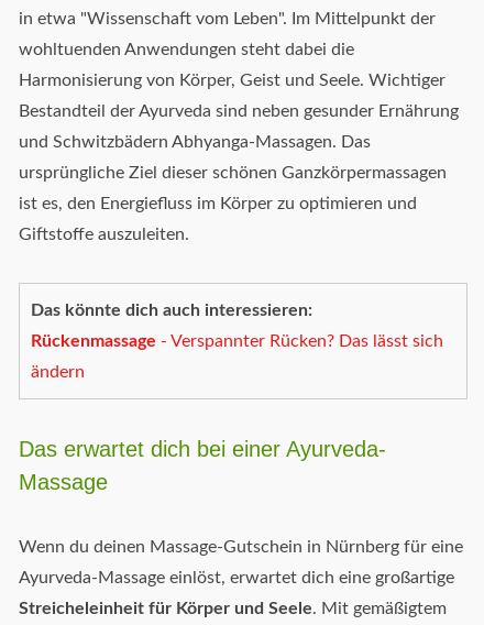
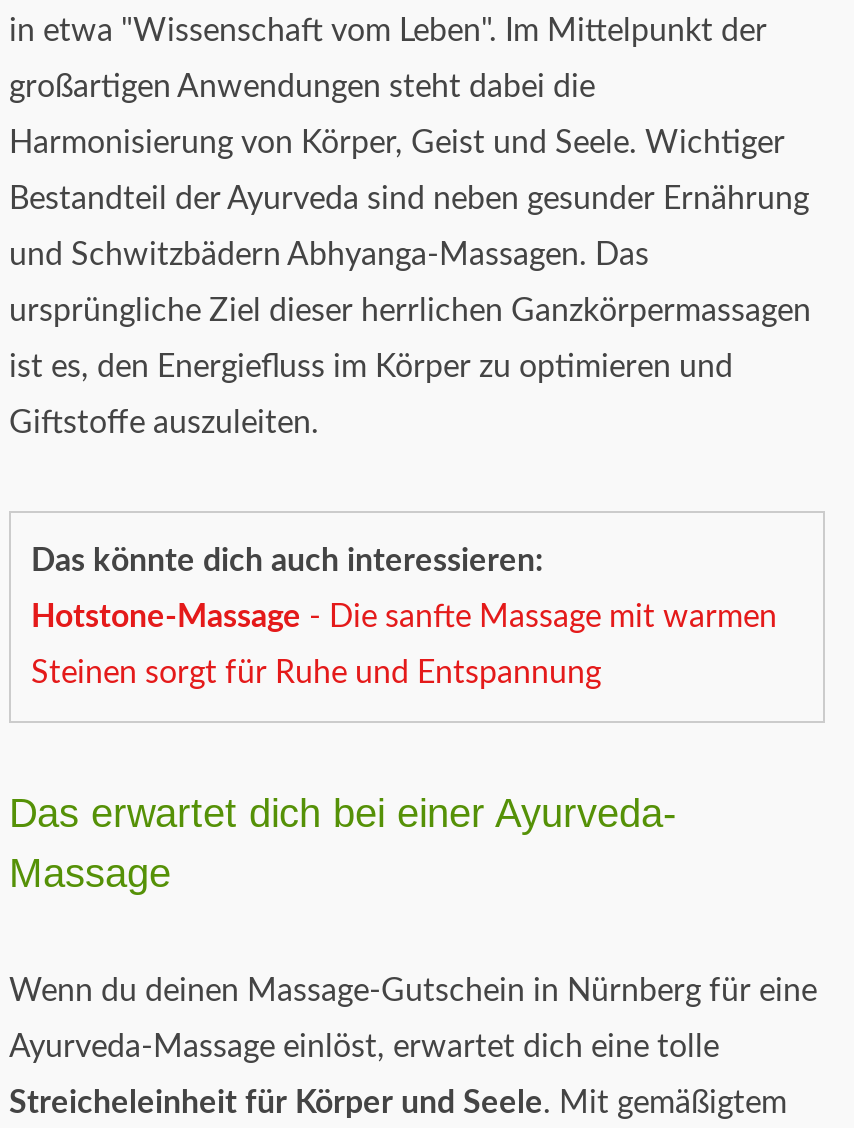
- wohltuenden Anwendungen steht dabei die
+ großartigen Anwendungen steht dabei die

- ursprüngliche Ziel dieser schönen Ganzkörpermassagen
+ ursprüngliche Ziel dieser herrlichen Ganzkörpermassagen

- Rückenmassage - Verspannter Rücken? Das lässt sich
+ Hotstone-Massage - Die sanfte Massage mit warmen

- ändern
+ Steinen sorgt für Ruhe und Entspannung

- Ayurveda-Massage einlöst, erwartet dich eine großartige
+ Ayurveda-Massage einlöst, erwartet dich eine tolle
